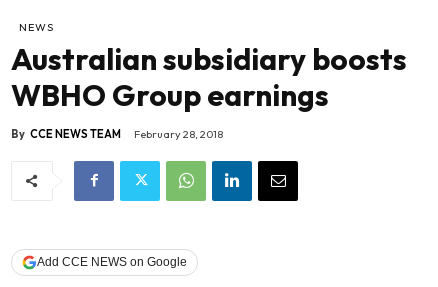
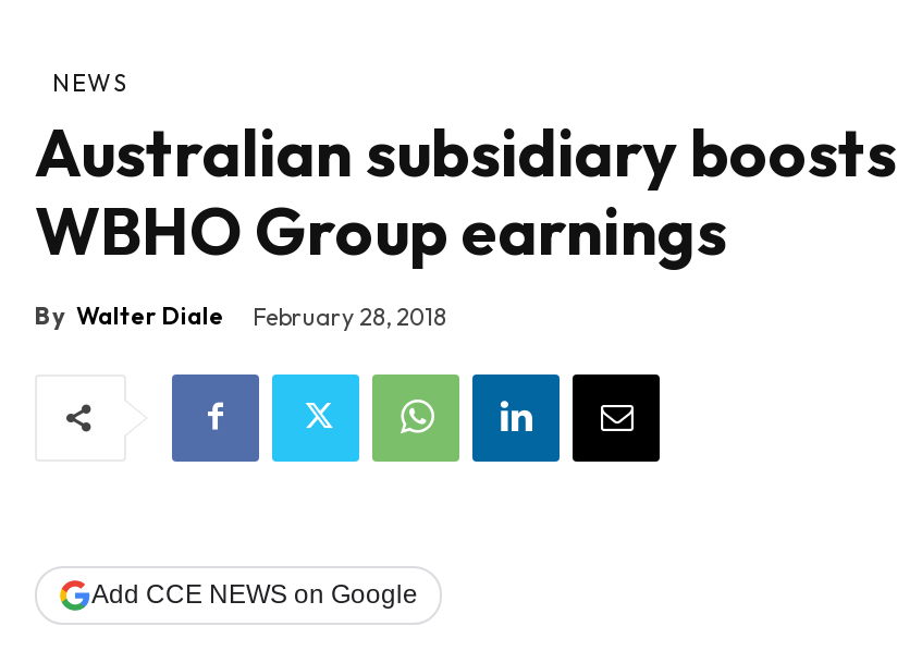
- By CCE NEWS TEAM
+ By Walter Diale
